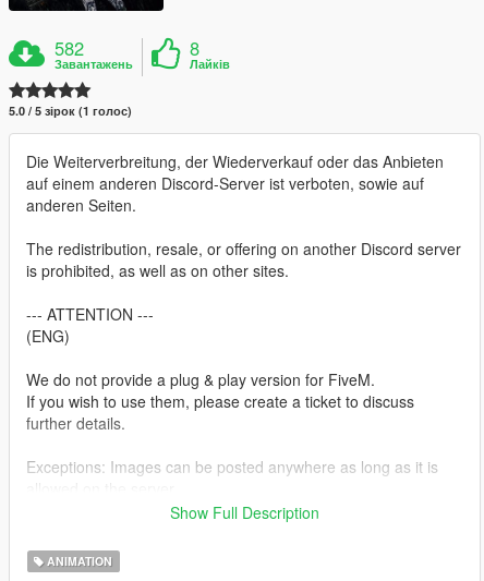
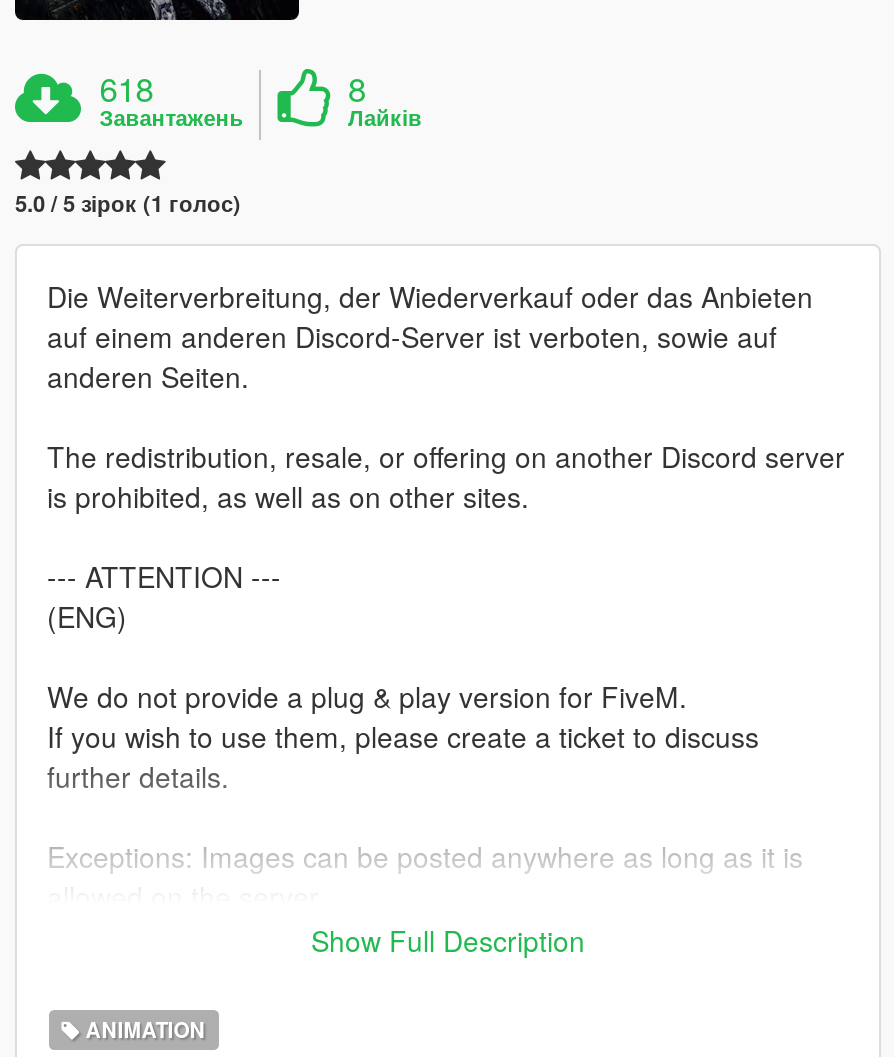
- 582
+ 618
